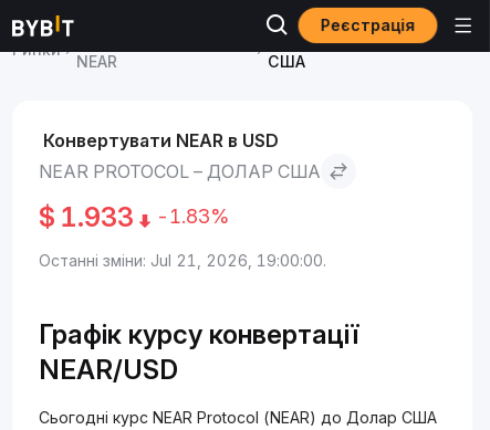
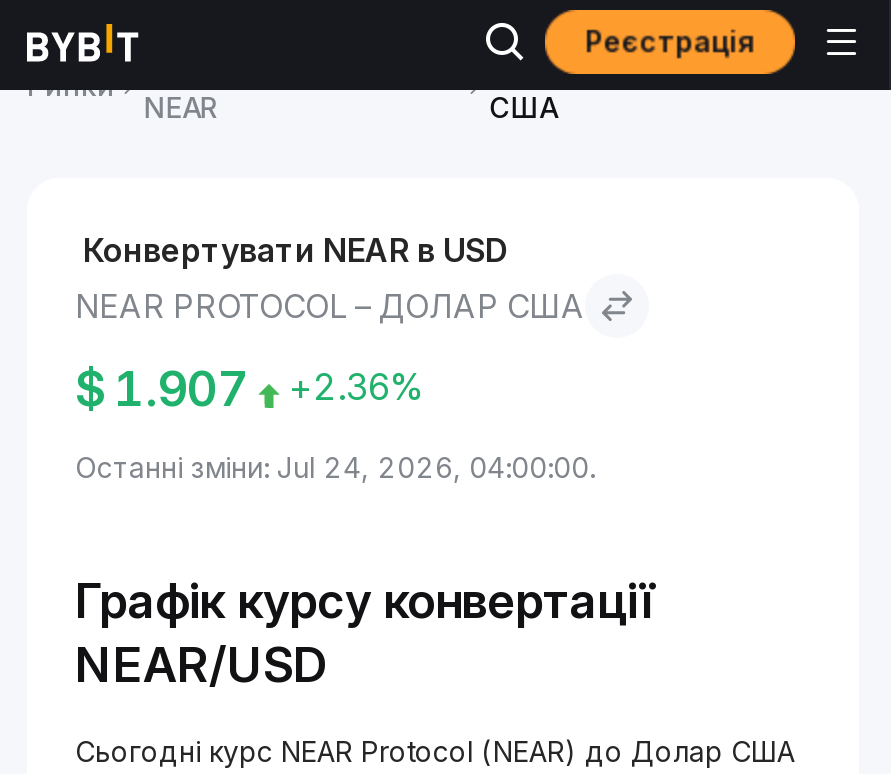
- $ 1.933
+ $ 1.907

- -1.83%
+ +2.36%

- Останні зміни: Jul 21, 2026, 19:00:00.
+ Останні зміни: Jul 24, 2026, 04:00:00.
